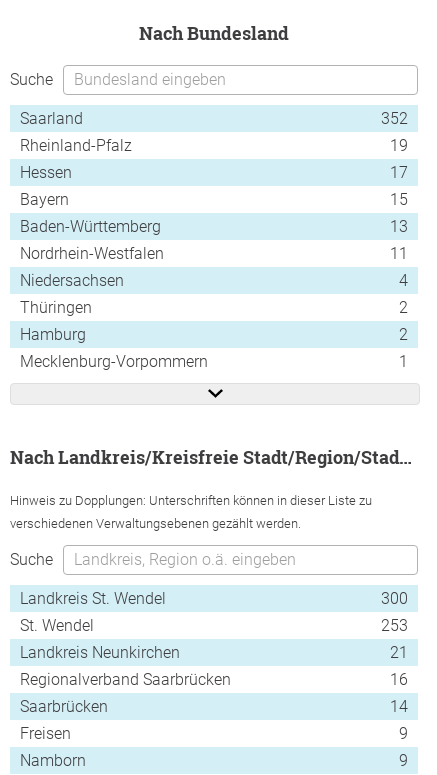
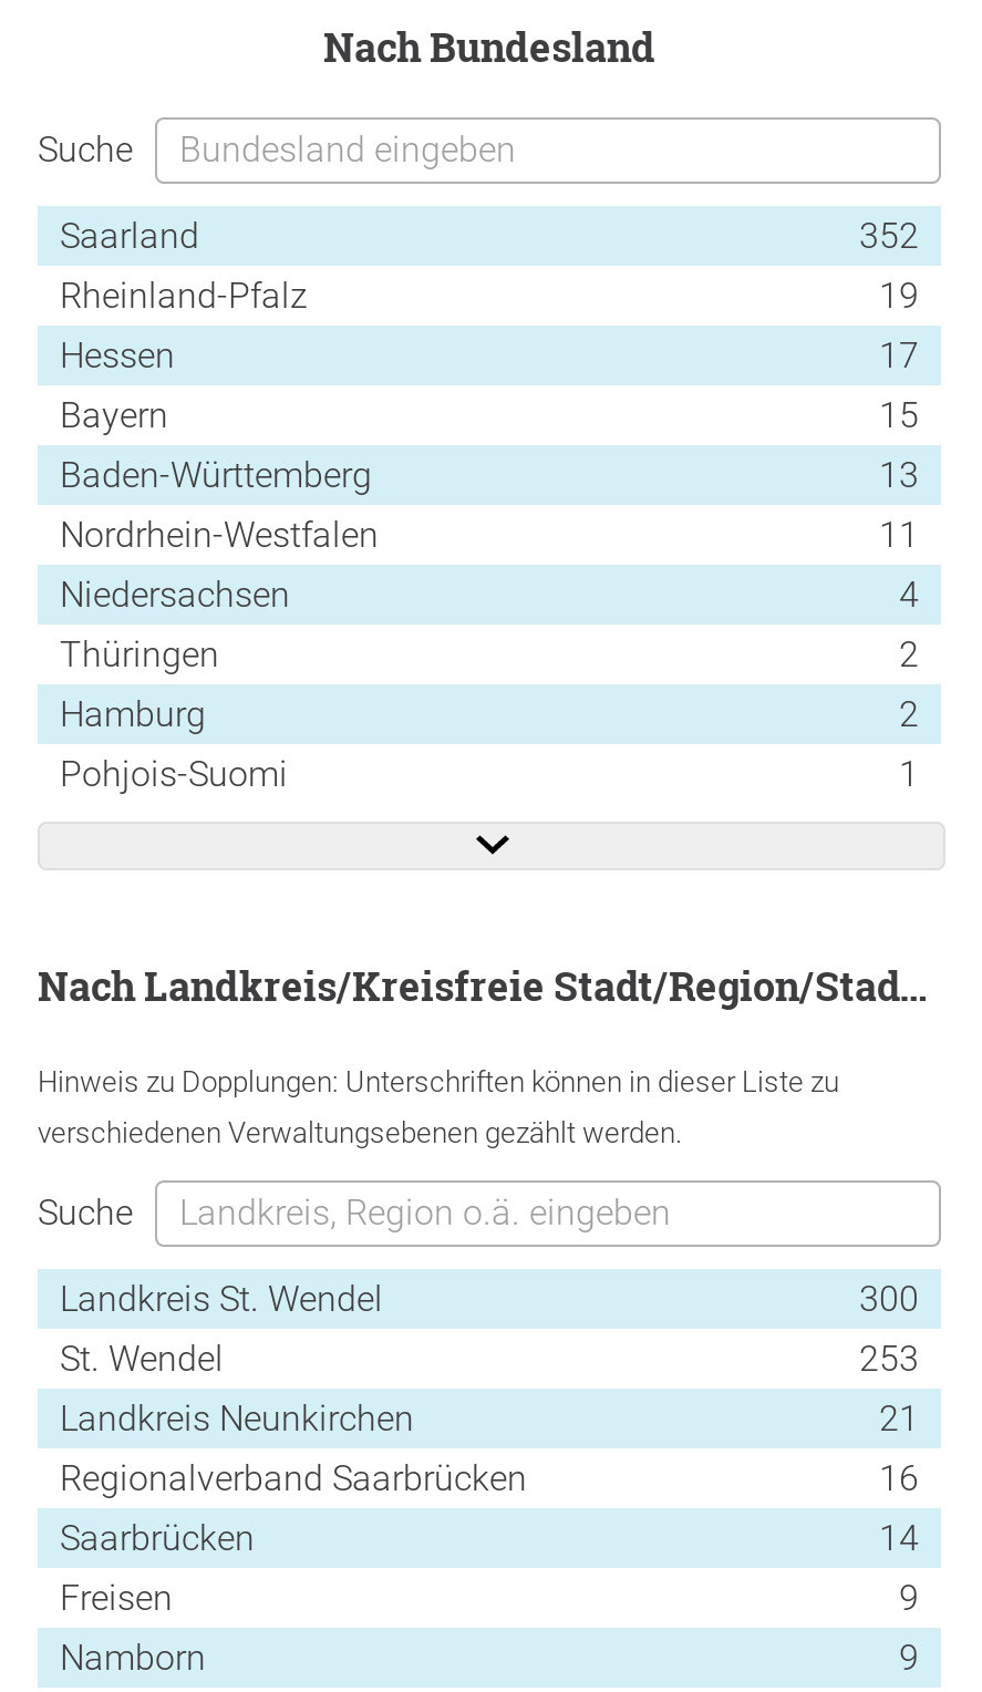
- Mecklenburg-Vorpommern
+ Pohjois-Suomi
